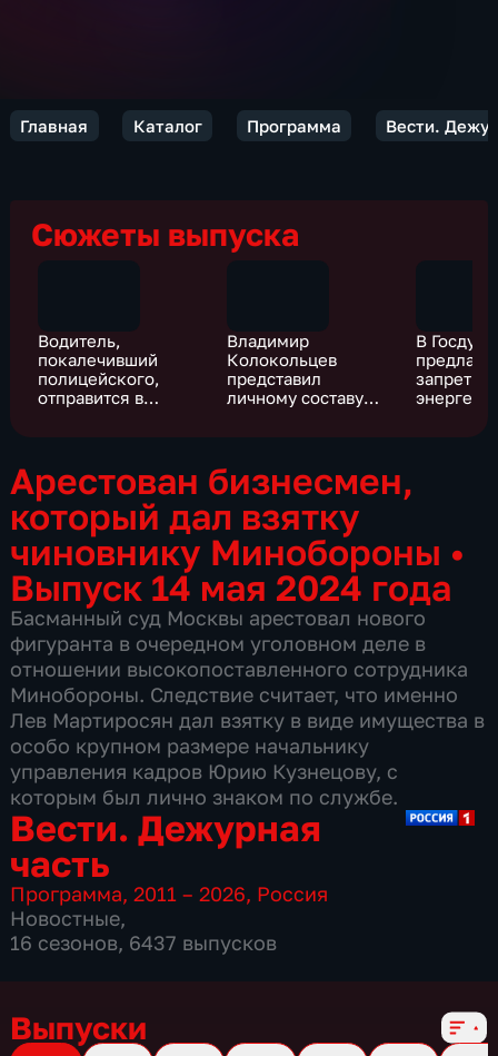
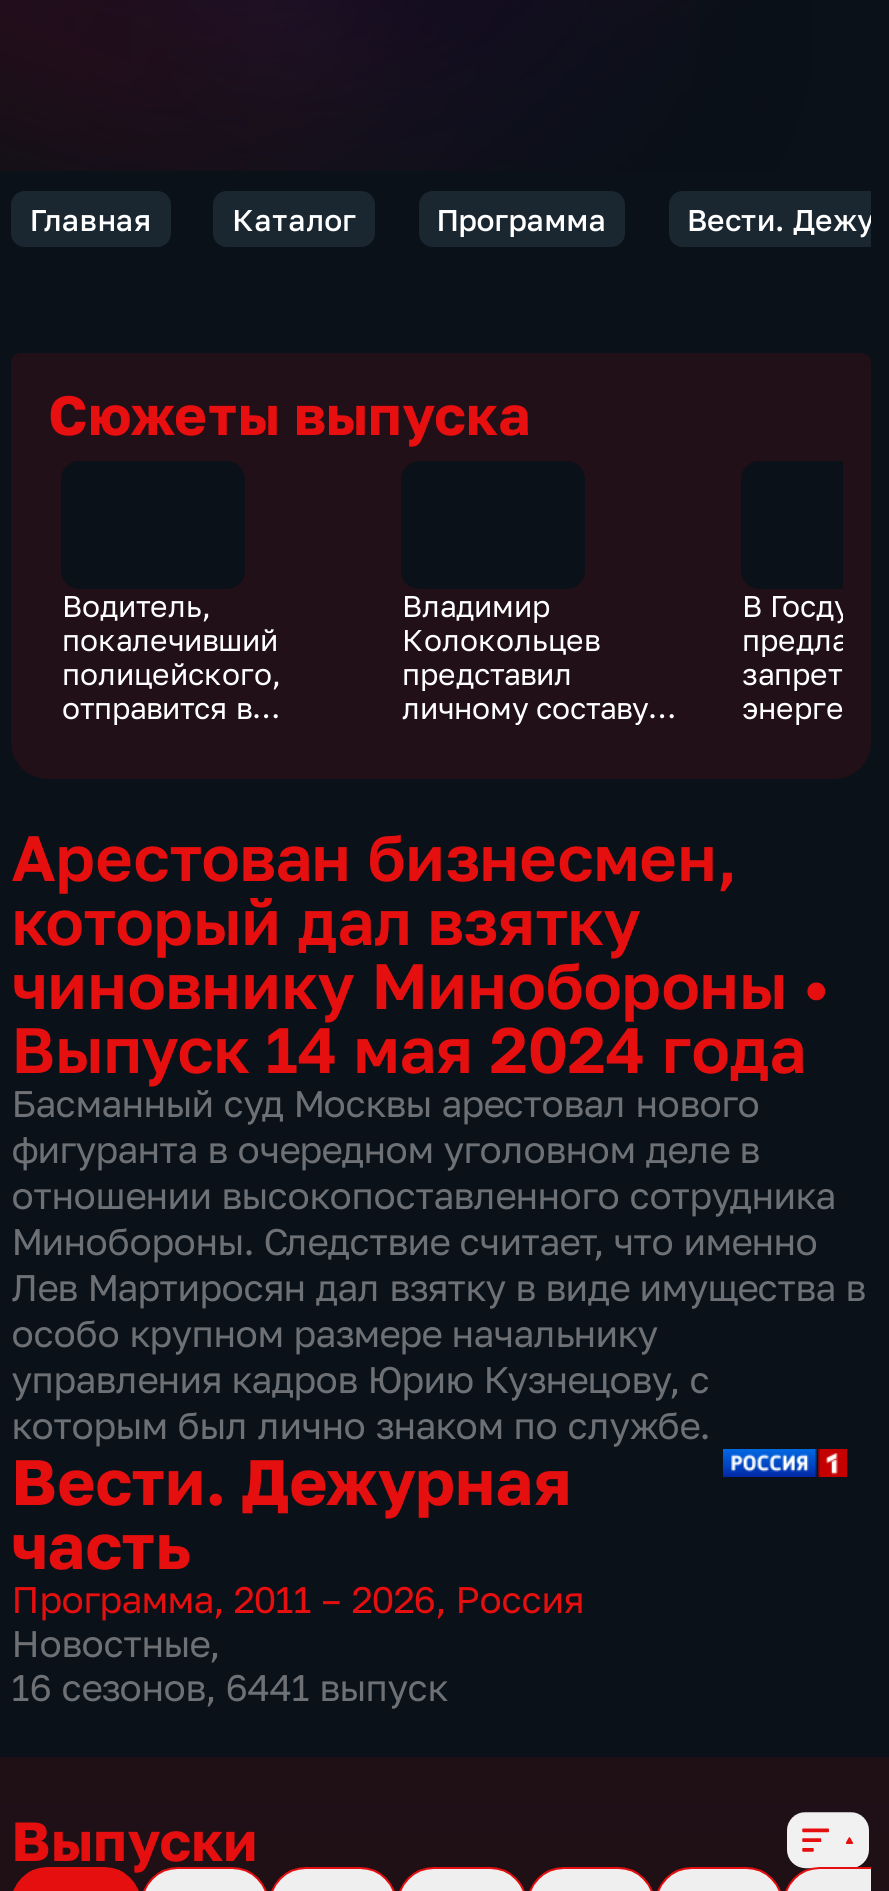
- 16 сезонов, 6437 выпусков
+ 16 сезонов, 6441 выпуск
